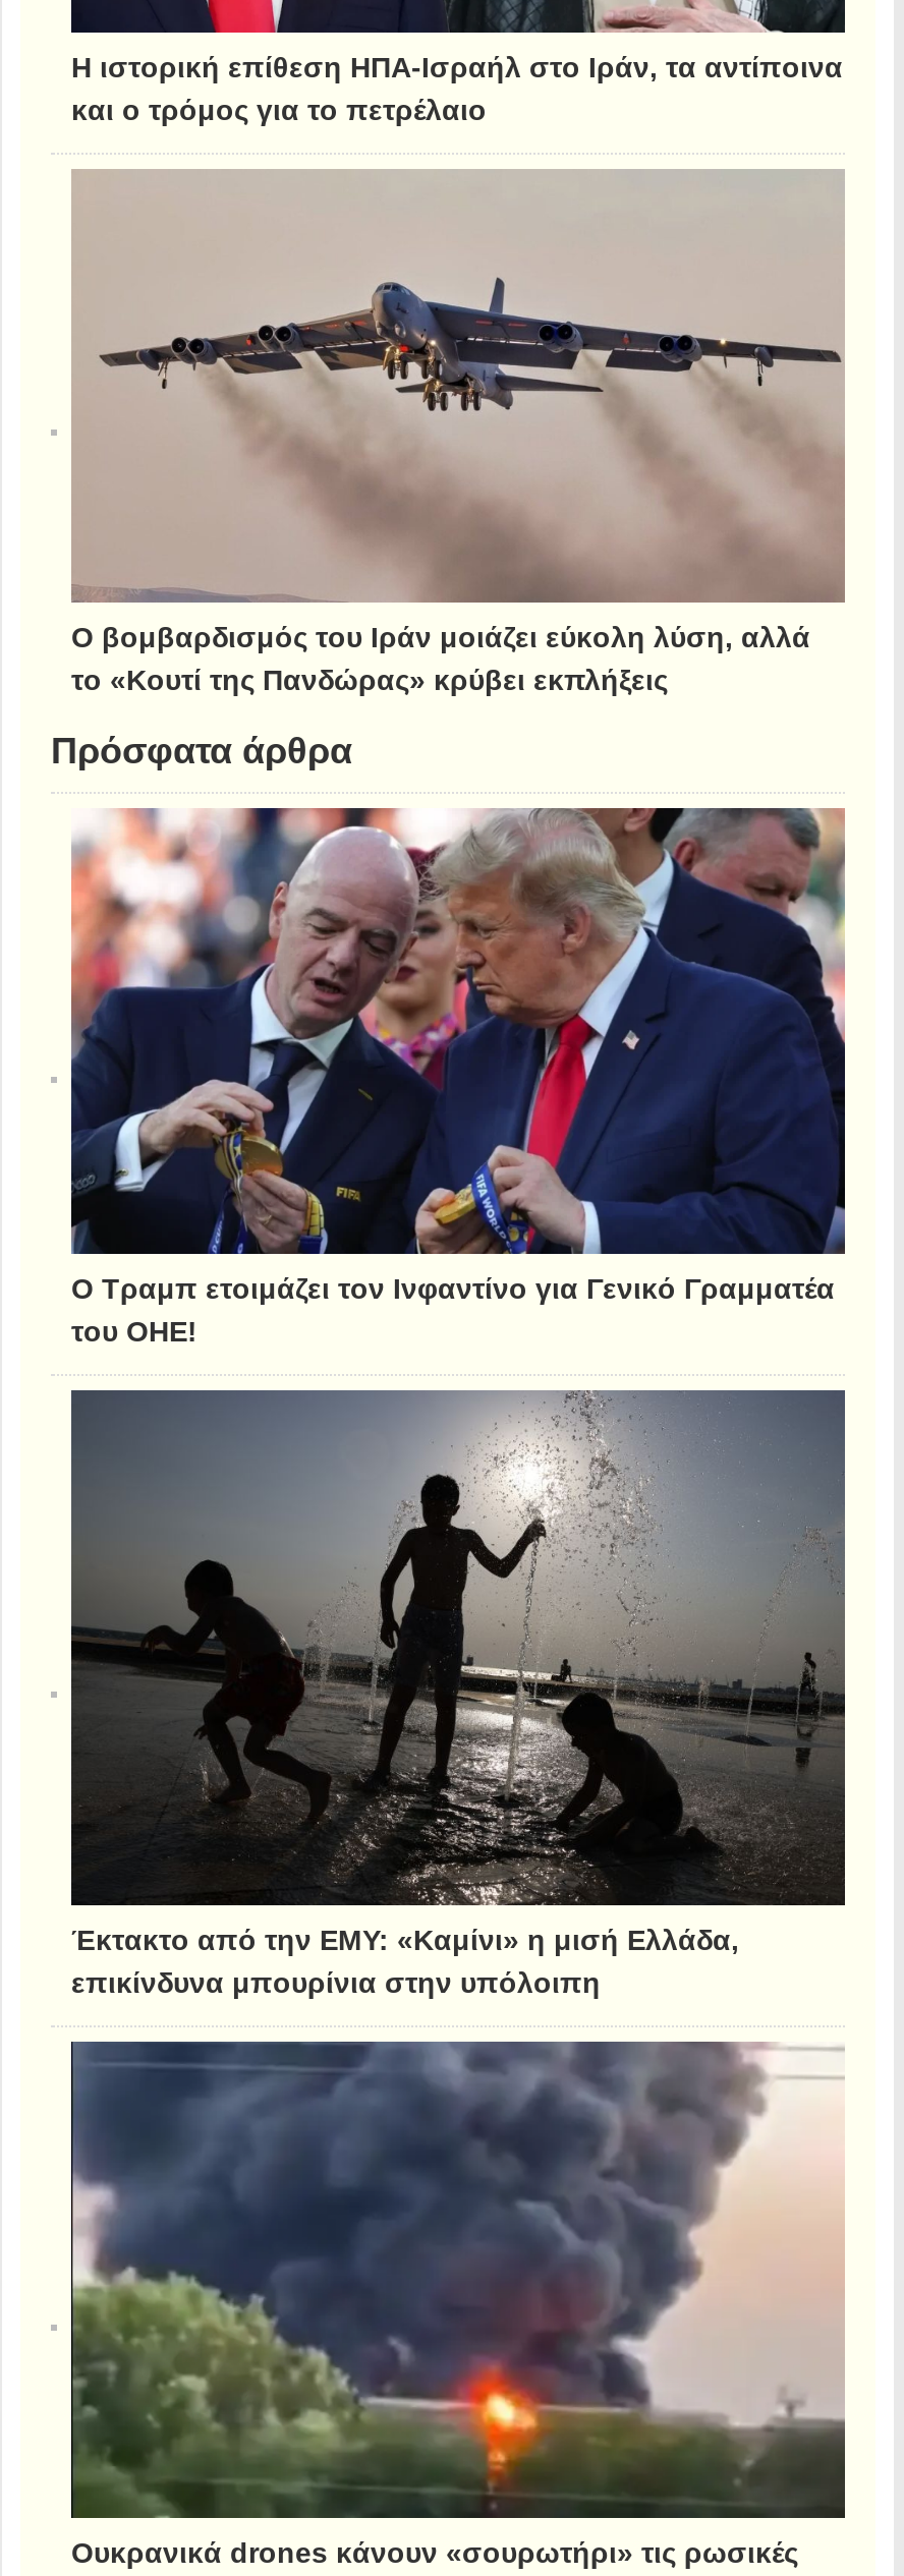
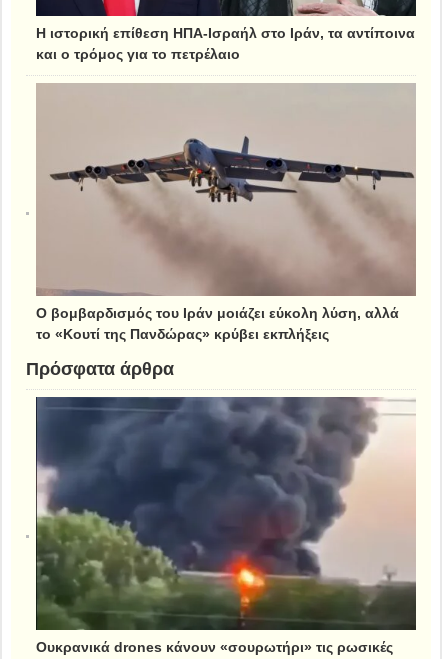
- [image]
- Ο Τραμπ ετοιμάζει τον Ινφαντίνο για Γενικό Γραμματέα
- του ΟΗΕ!

- [image]
- Έκτακτο από την ΕΜΥ: «Καμίνι» η μισή Ελλάδα,
- επικίνδυνα μπουρίνια στην υπόλοιπη
